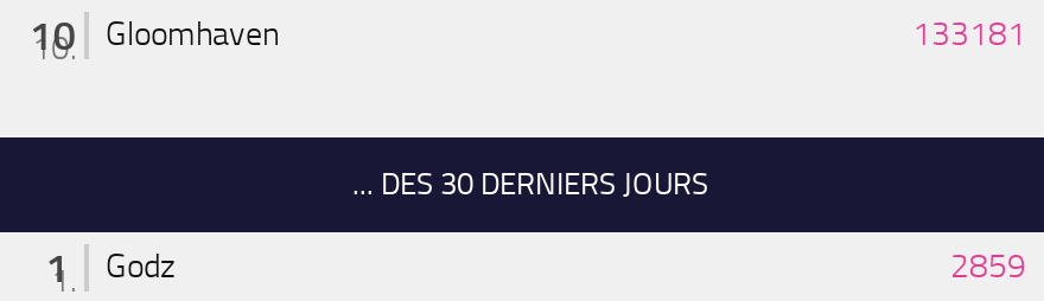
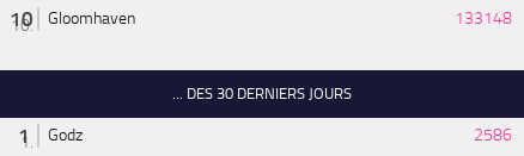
- 133181
+ 133148

- 2859
+ 2586
